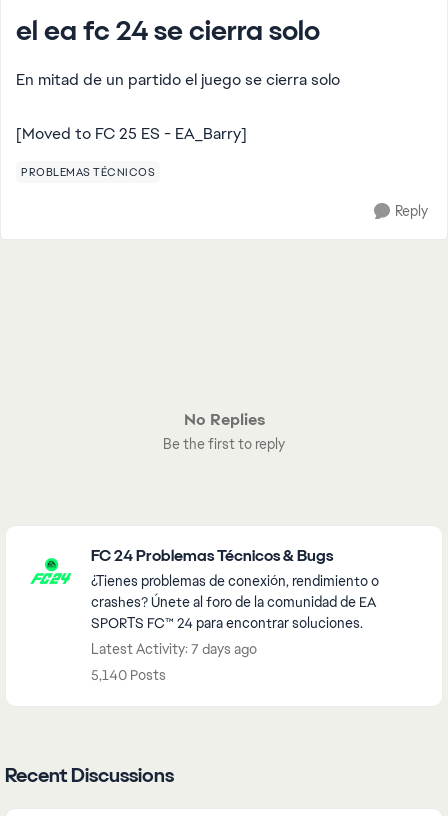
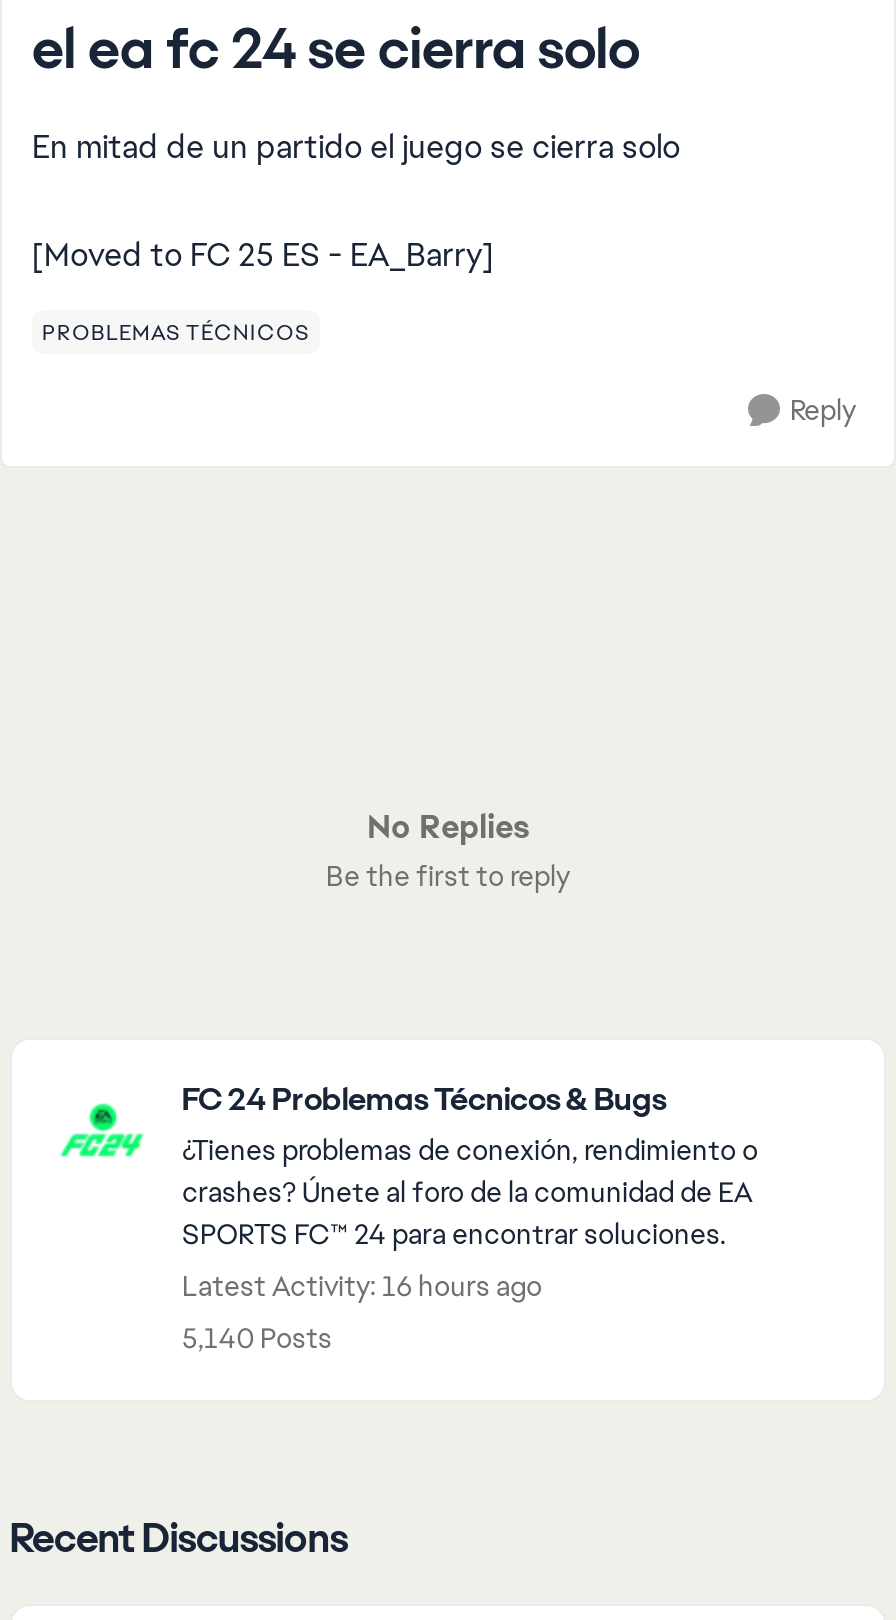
- Latest Activity: 7 days ago
+ Latest Activity: 16 hours ago
